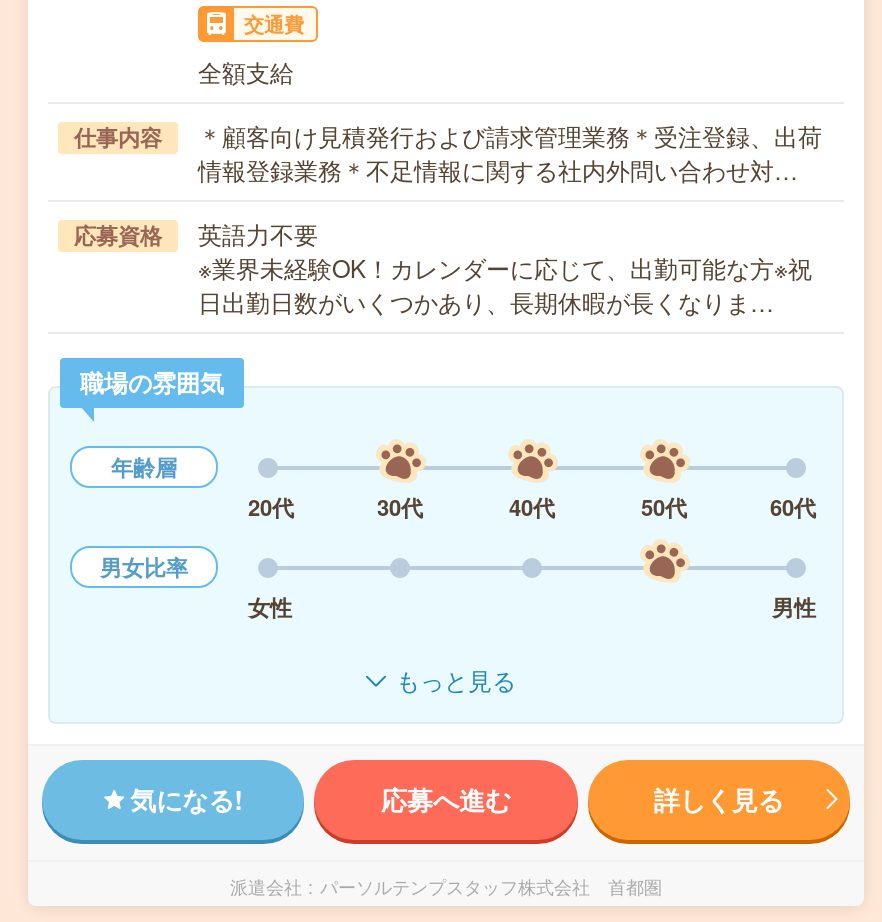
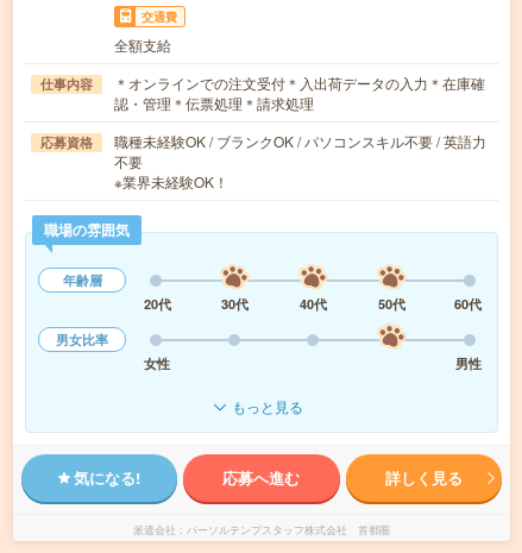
- ＊顧客向け見積発行および請求管理業務＊受注登録、出荷
- 情報登録業務＊不足情報に関する社内外問い合わせ対…
+ ＊オンラインでの注文受付＊入出荷データの入力＊在庫確
+ 認・管理＊伝票処理＊請求処理

- 英語力不要
- ※業界未経験OK！カレンダーに応じて、出勤可能な方※祝
- 日出勤日数がいくつかあり、長期休暇が長くなりま…
+ 職種未経験OK / ブランクOK / パソコンスキル不要 / 英語力
+ 不要
+ ※業界未経験OK！
